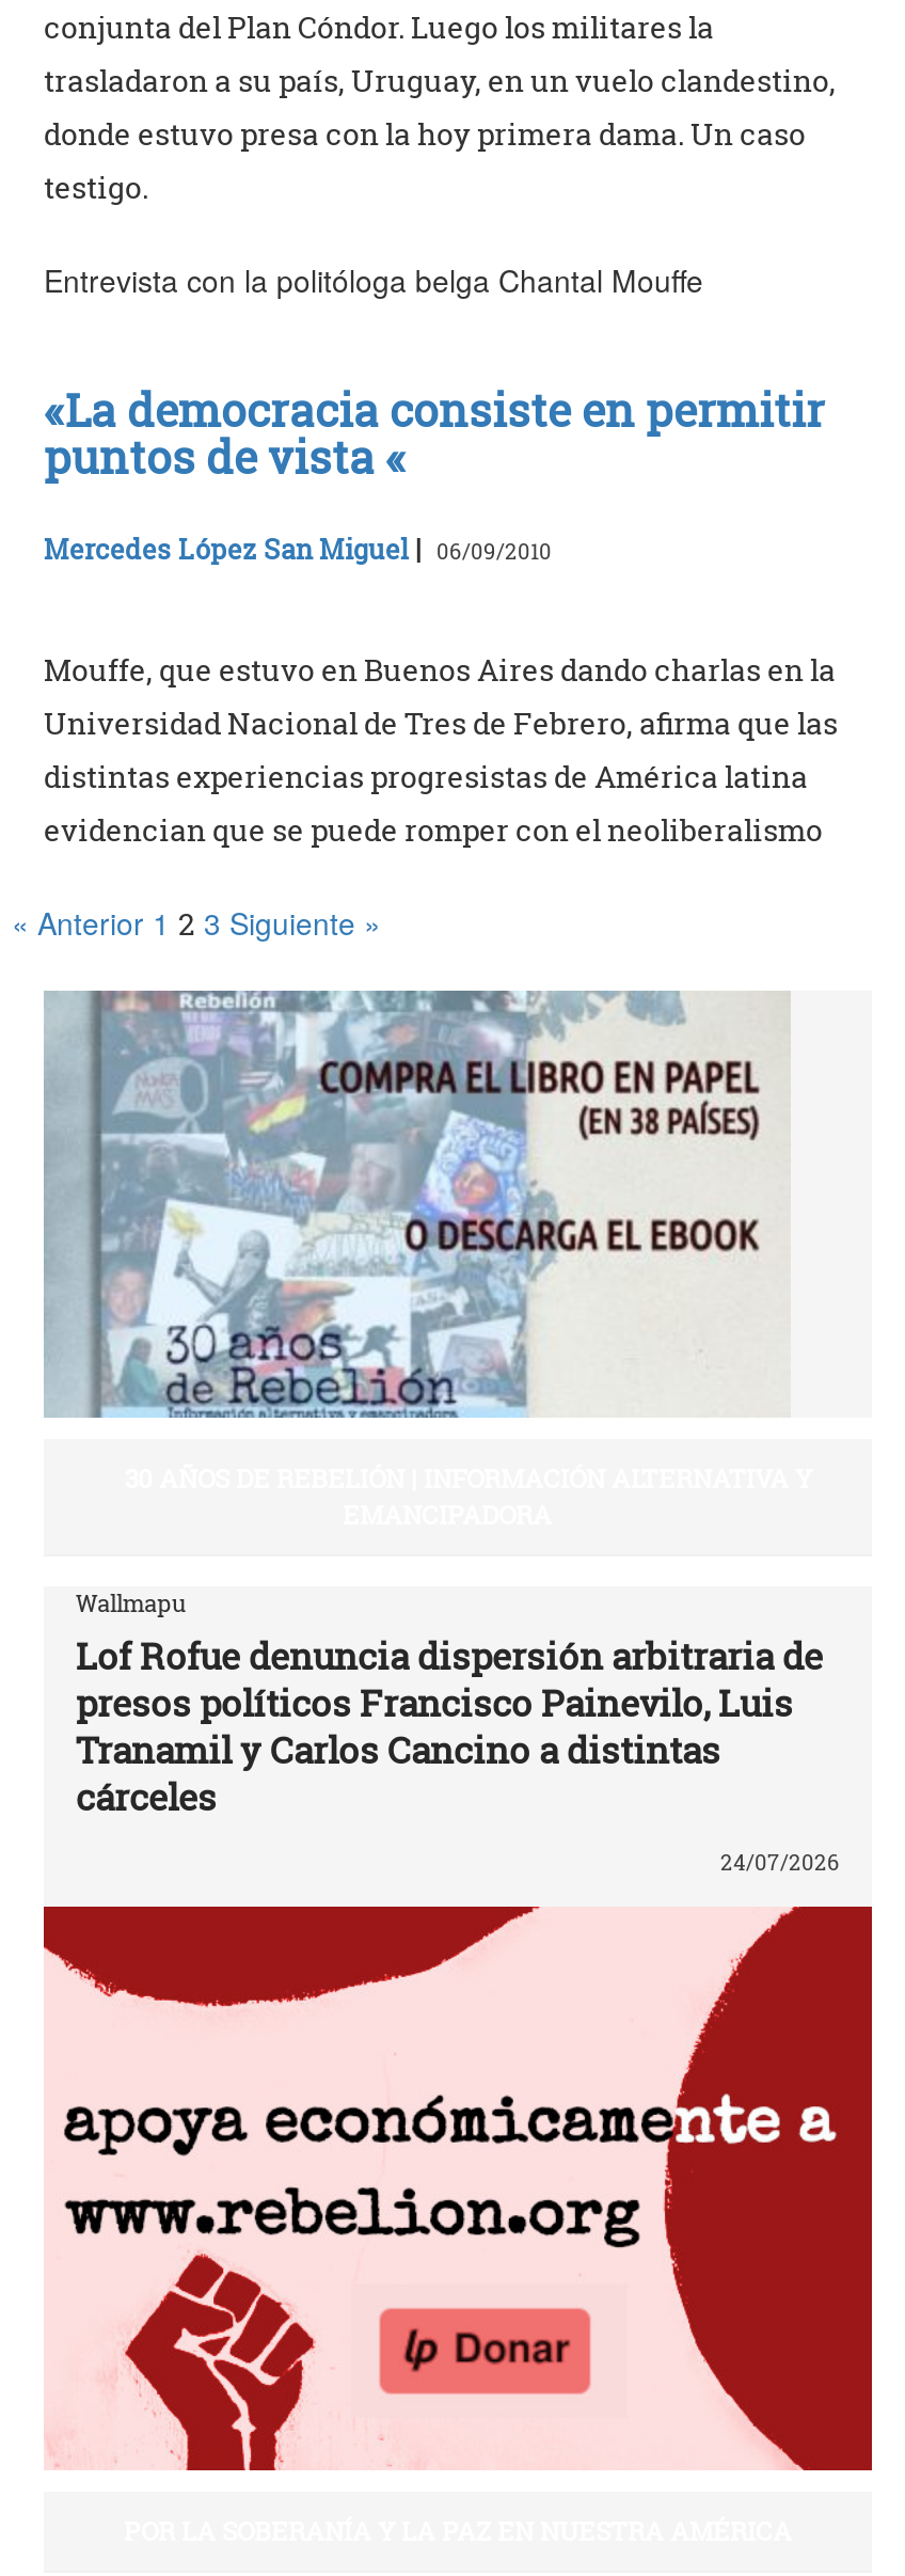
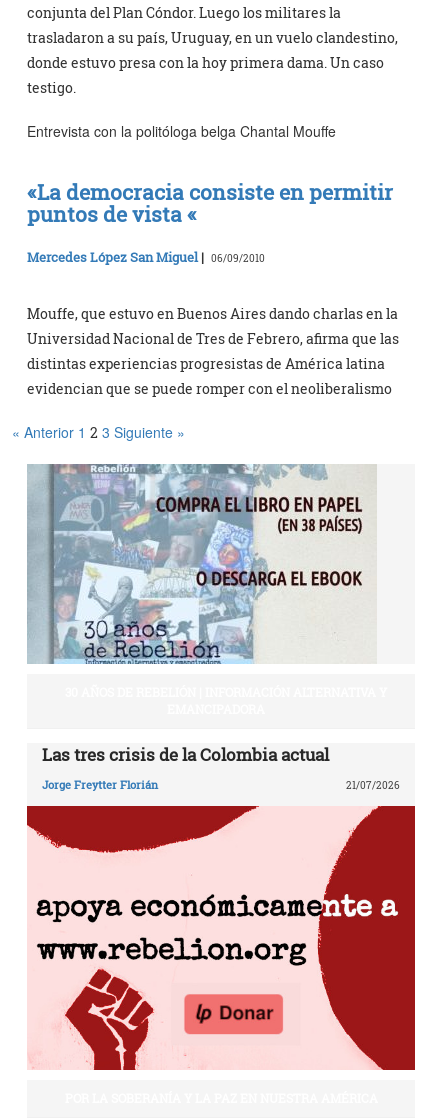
- Wallmapu
- Lof Rofue denuncia dispersión arbitraria de
- presos políticos Francisco Painevilo, Luis
- Tranamil y Carlos Cancino a distintas
- cárceles
+ Las tres crisis de la Colombia actual

- 24/07/2026
+ Jorge Freytter Florián
+ 21/07/2026
